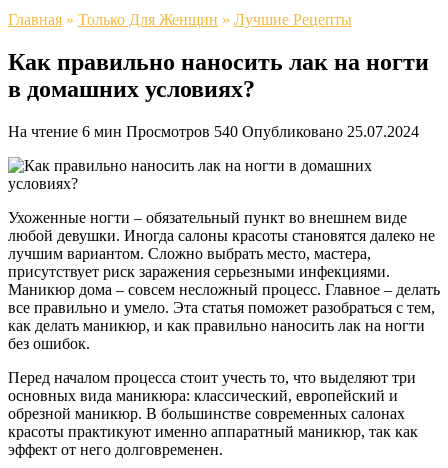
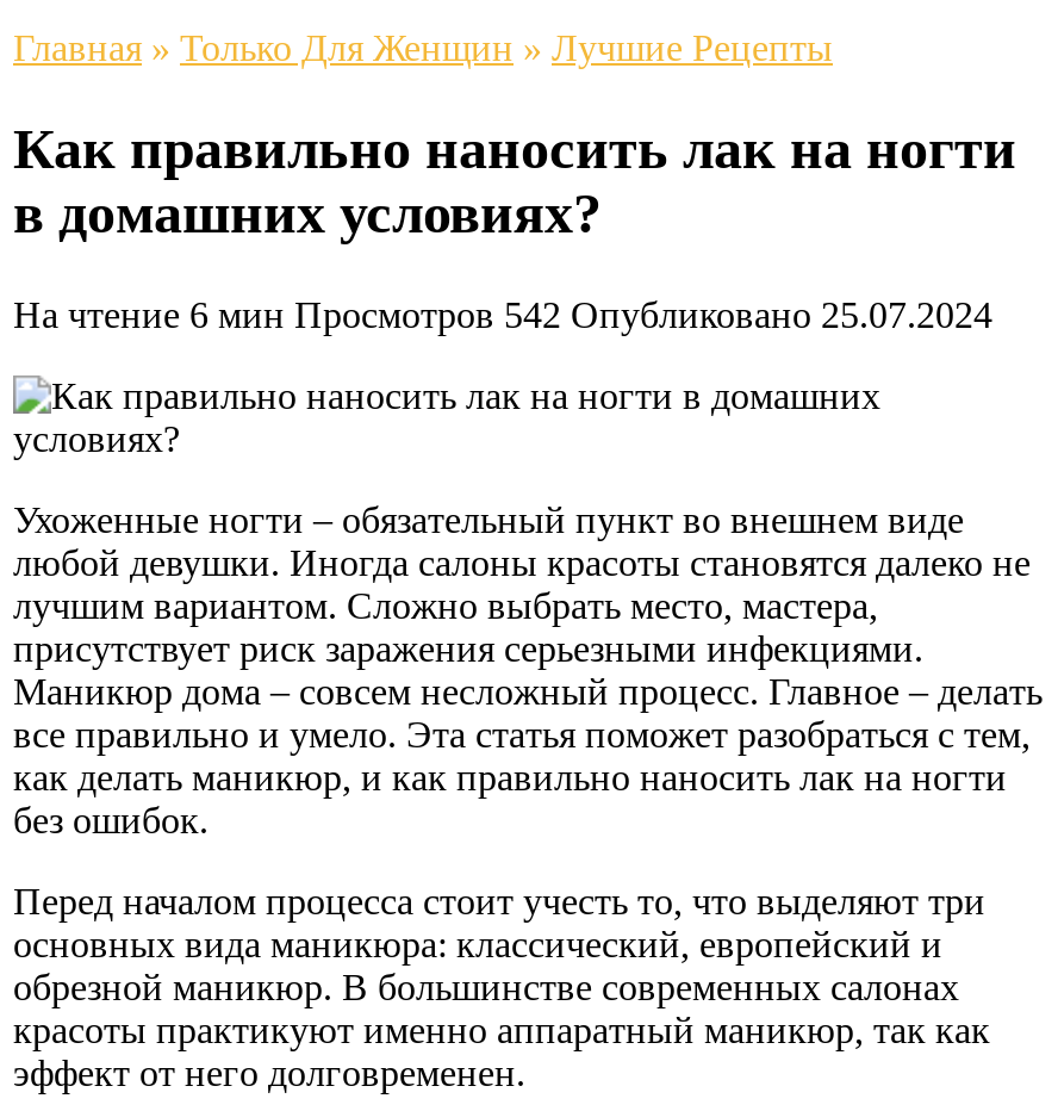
- На чтение 6 мин Просмотров 540 Опубликовано 25.07.2024
+ На чтение 6 мин Просмотров 542 Опубликовано 25.07.2024
